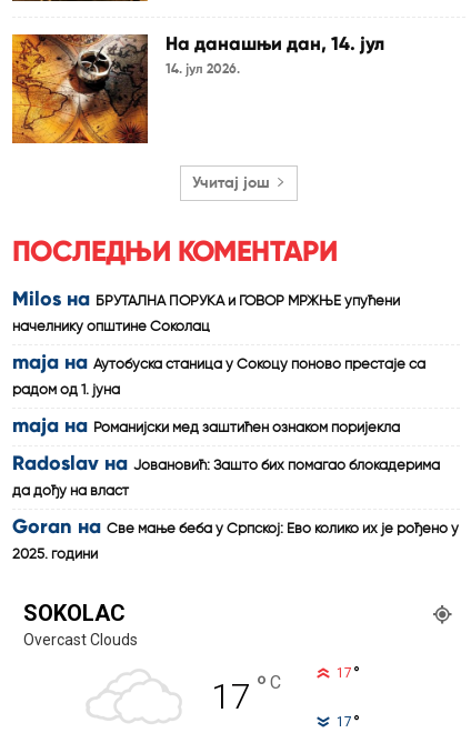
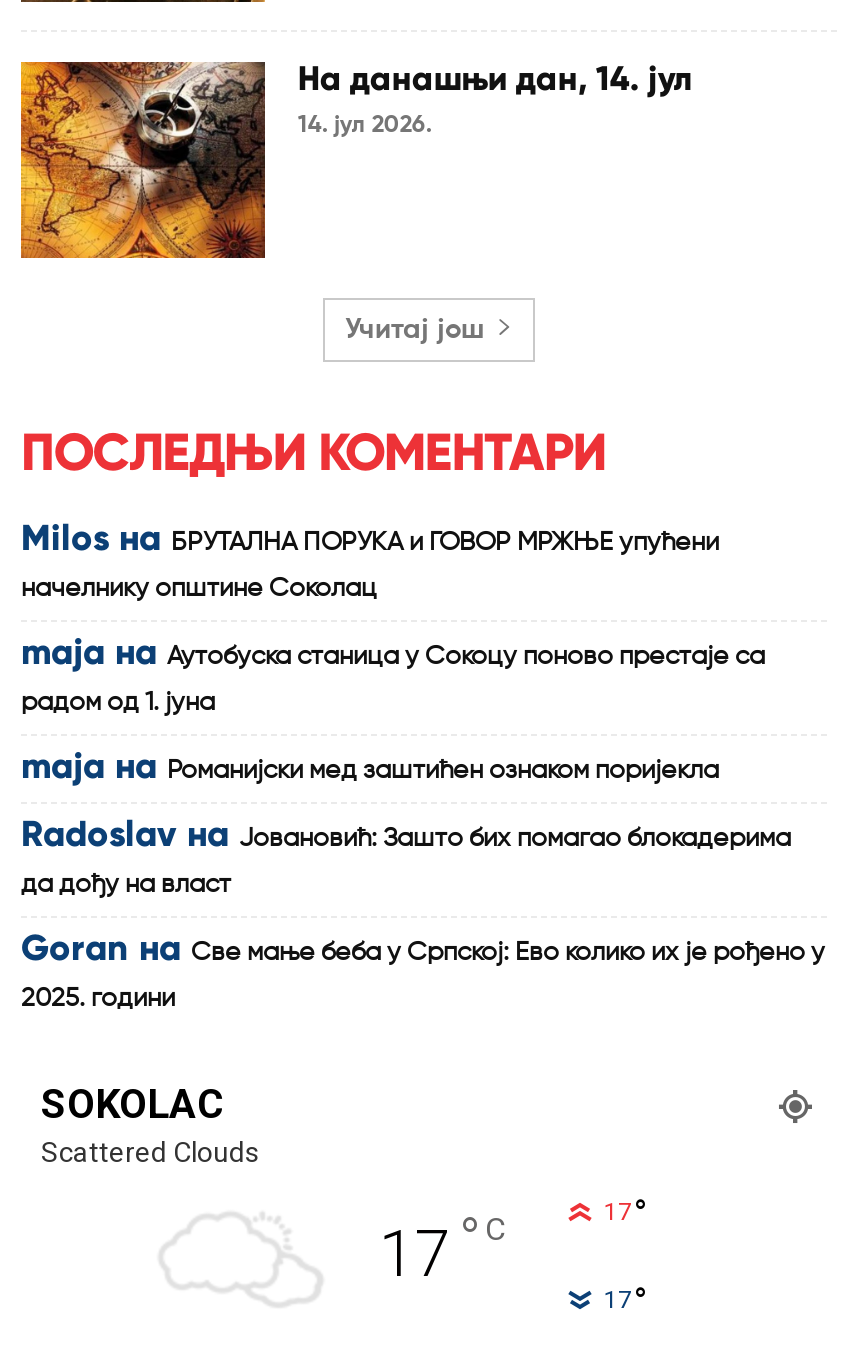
- Overcast Clouds
+ Scattered Clouds
